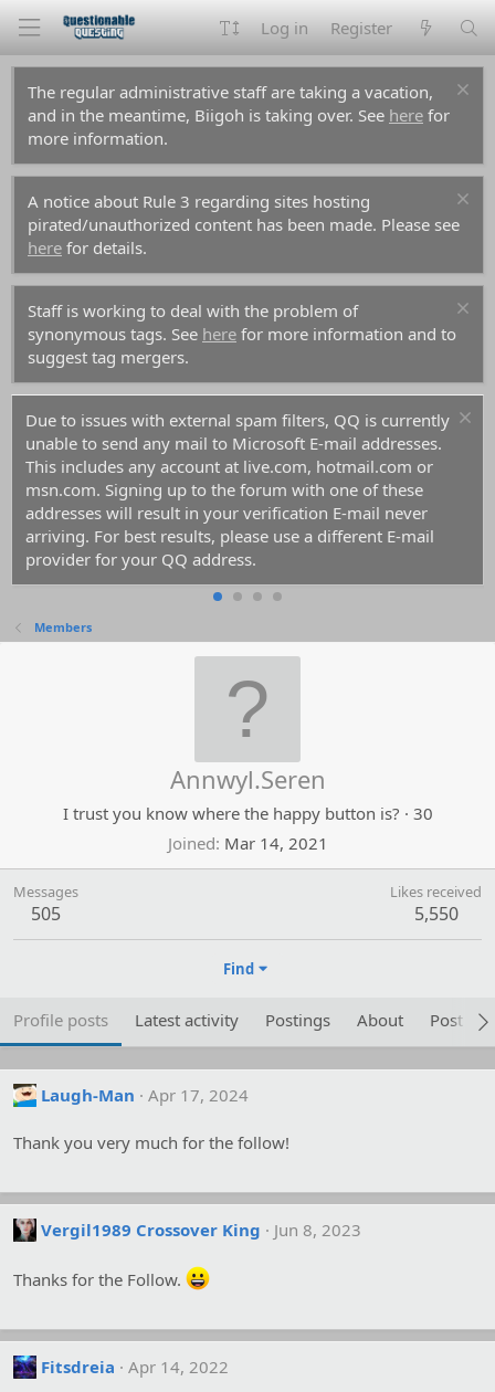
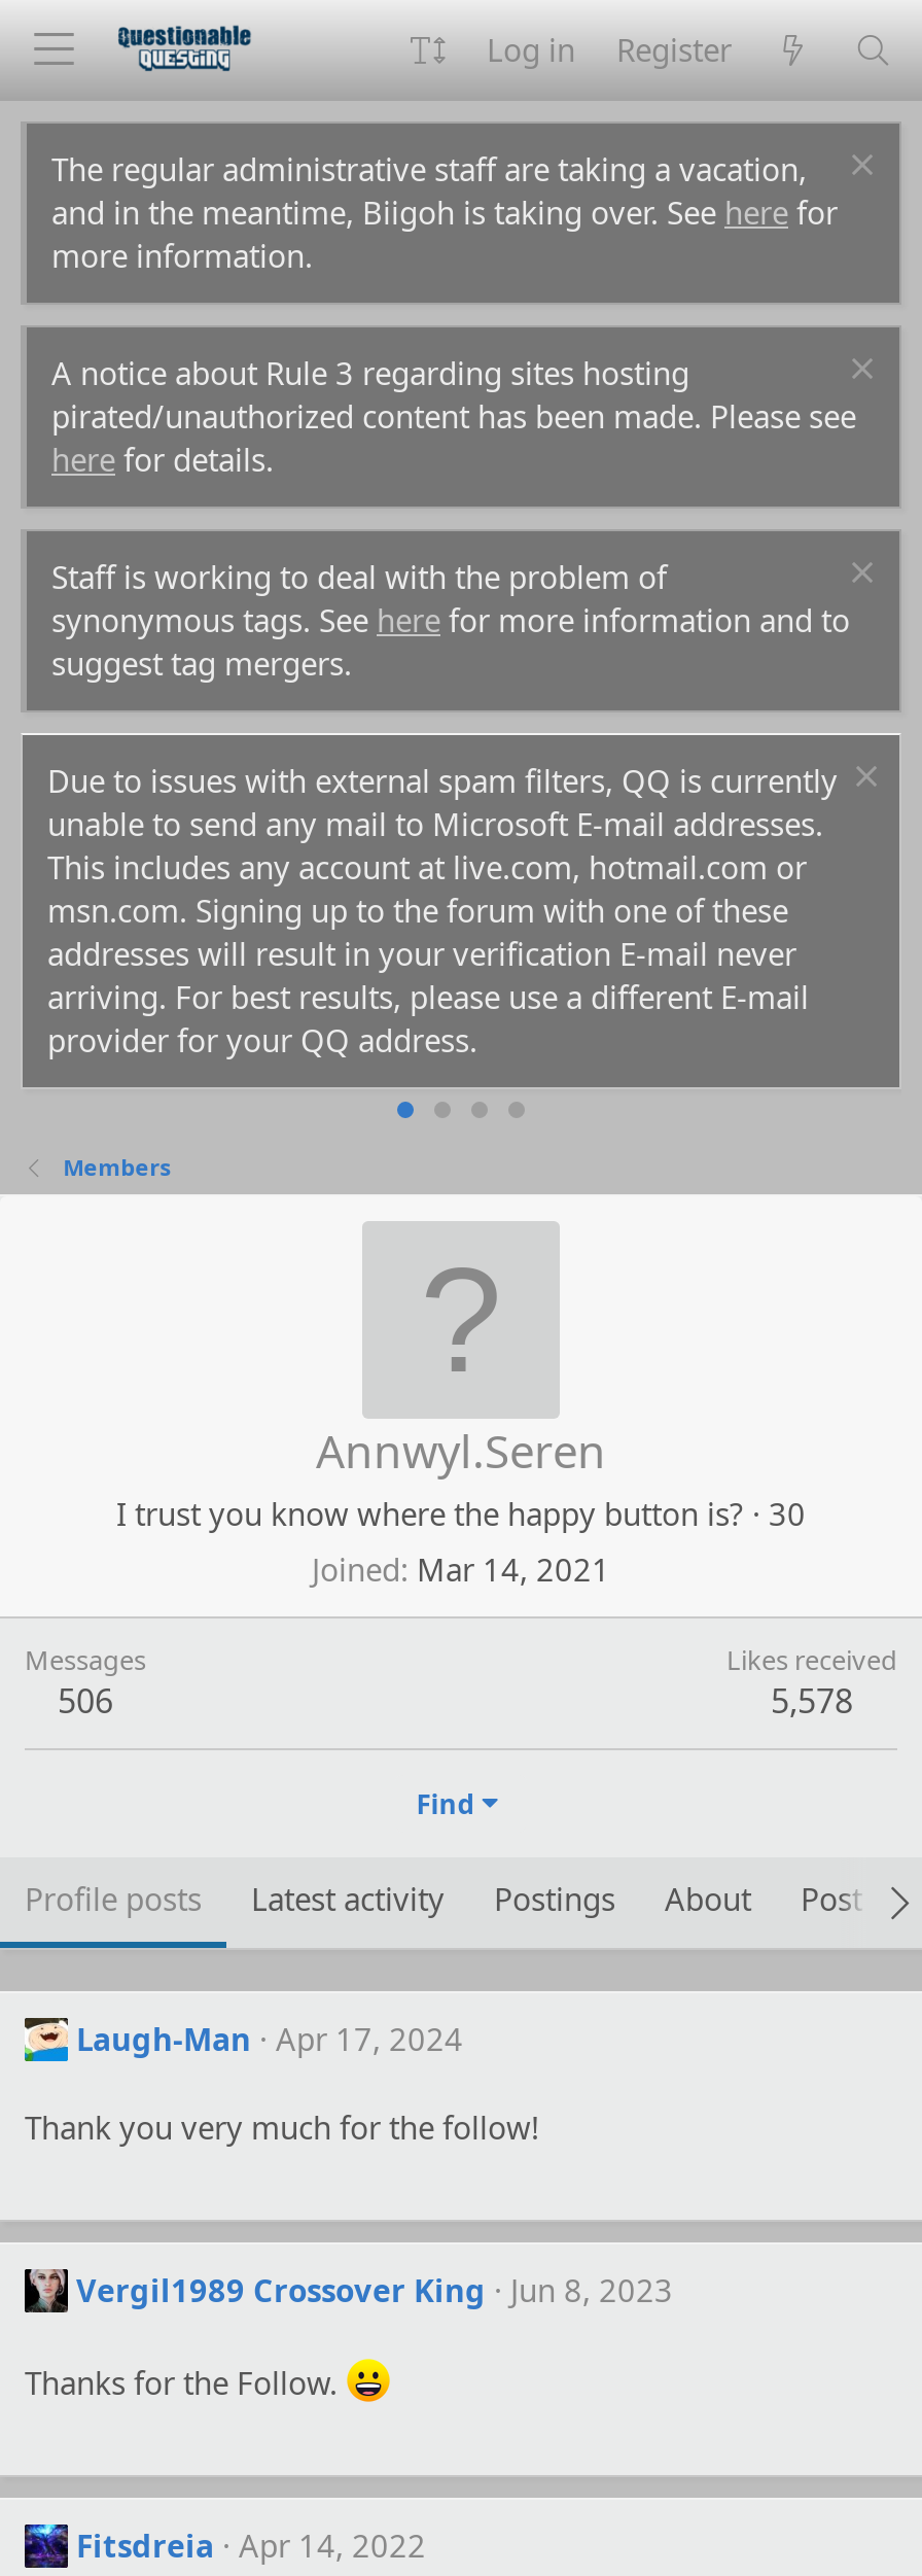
- 505
+ 506

- 5,550
+ 5,578
